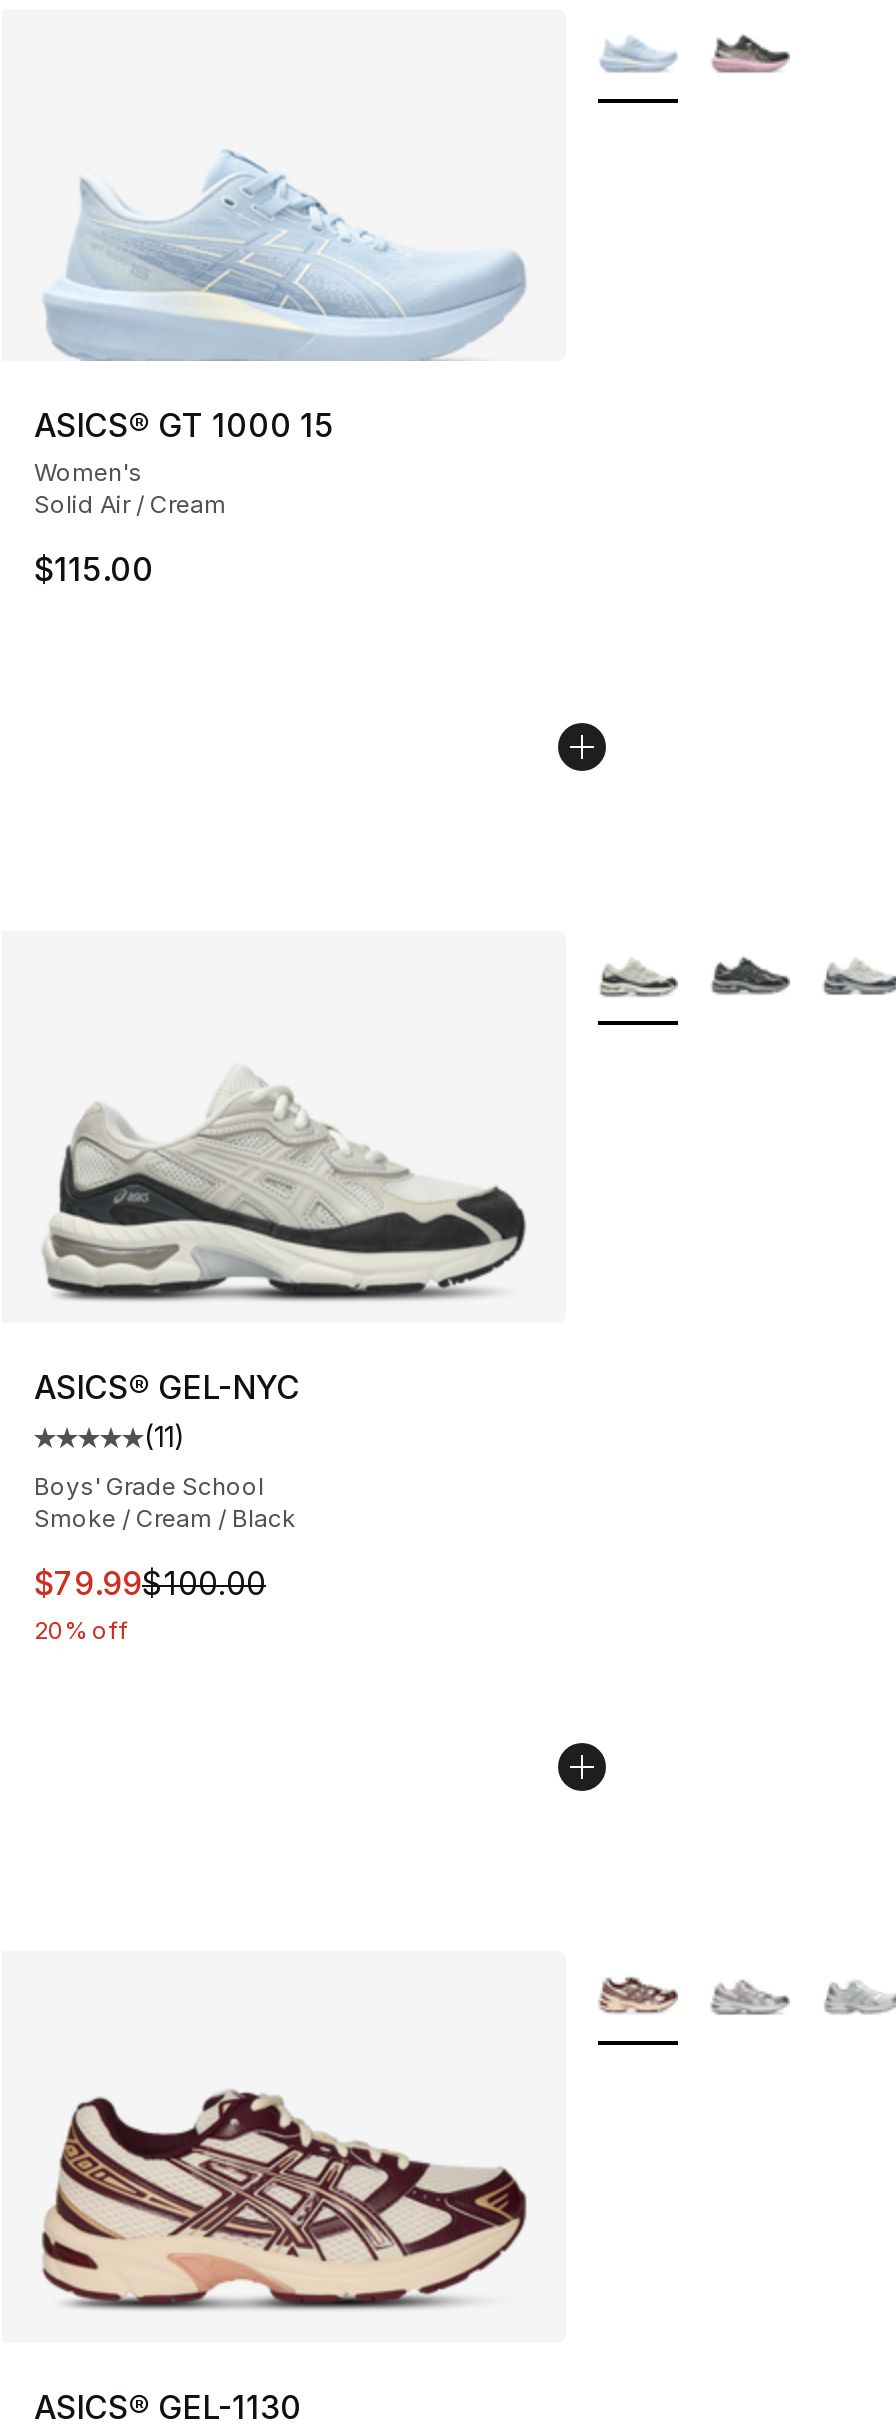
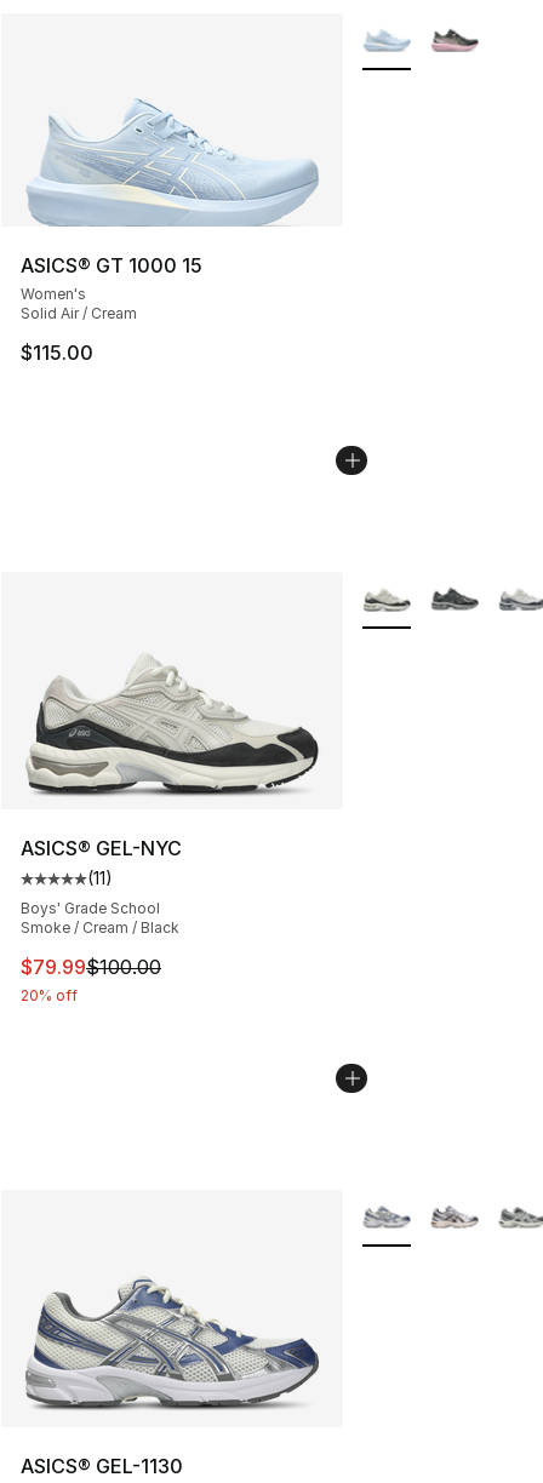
- [image]
+ [image]
